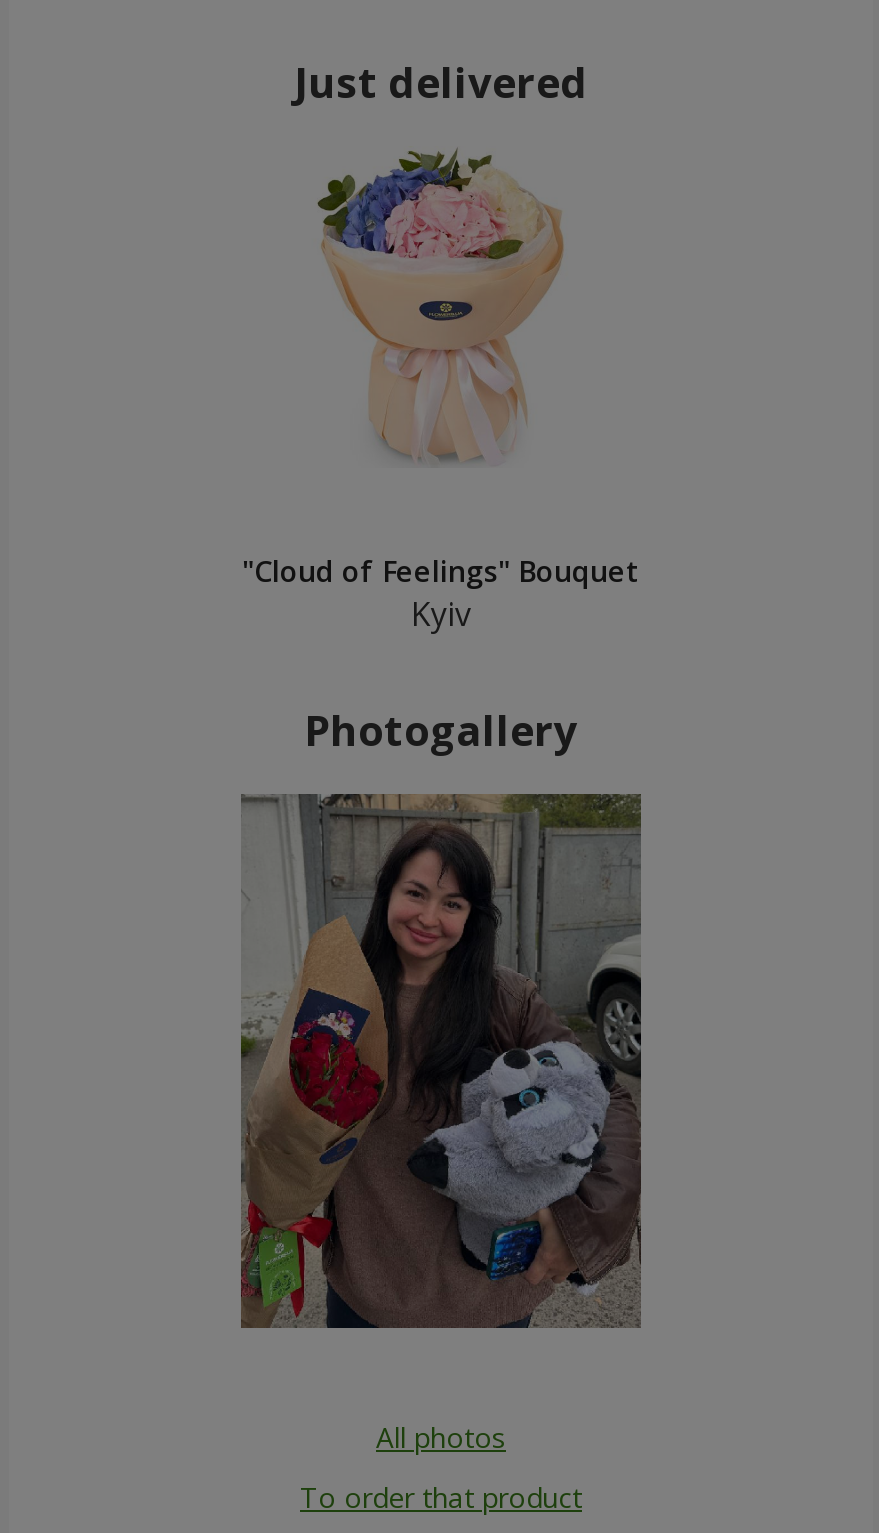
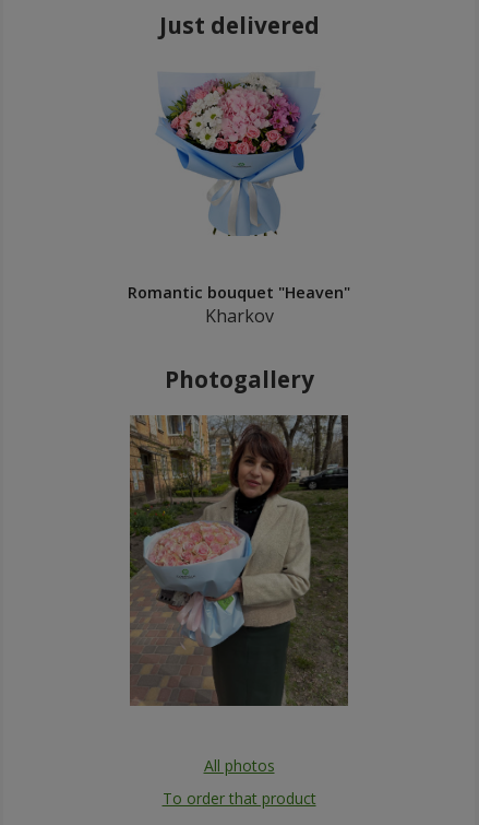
- [image]
+ [image]

- "Cloud of Feelings" Bouquet
- Kyiv
+ Romantic bouquet "Heaven"
+ Kharkov

- [image]
+ [image]
